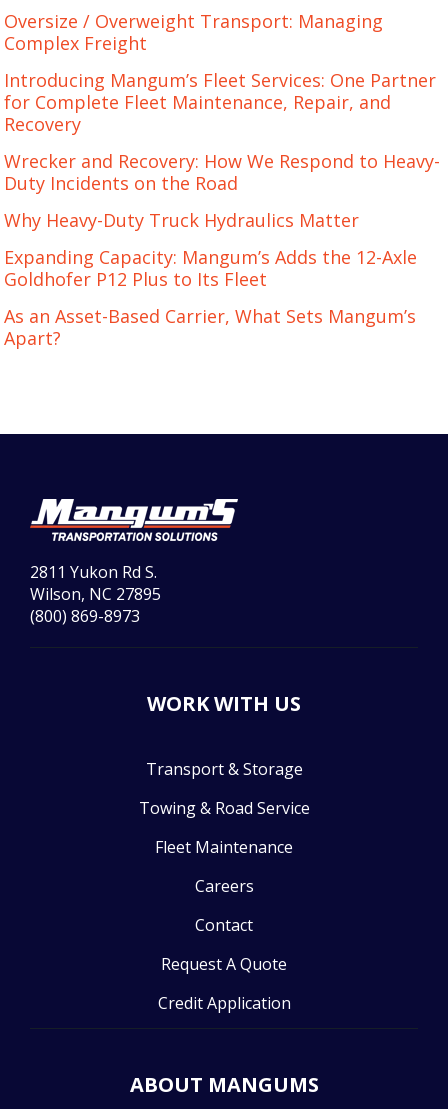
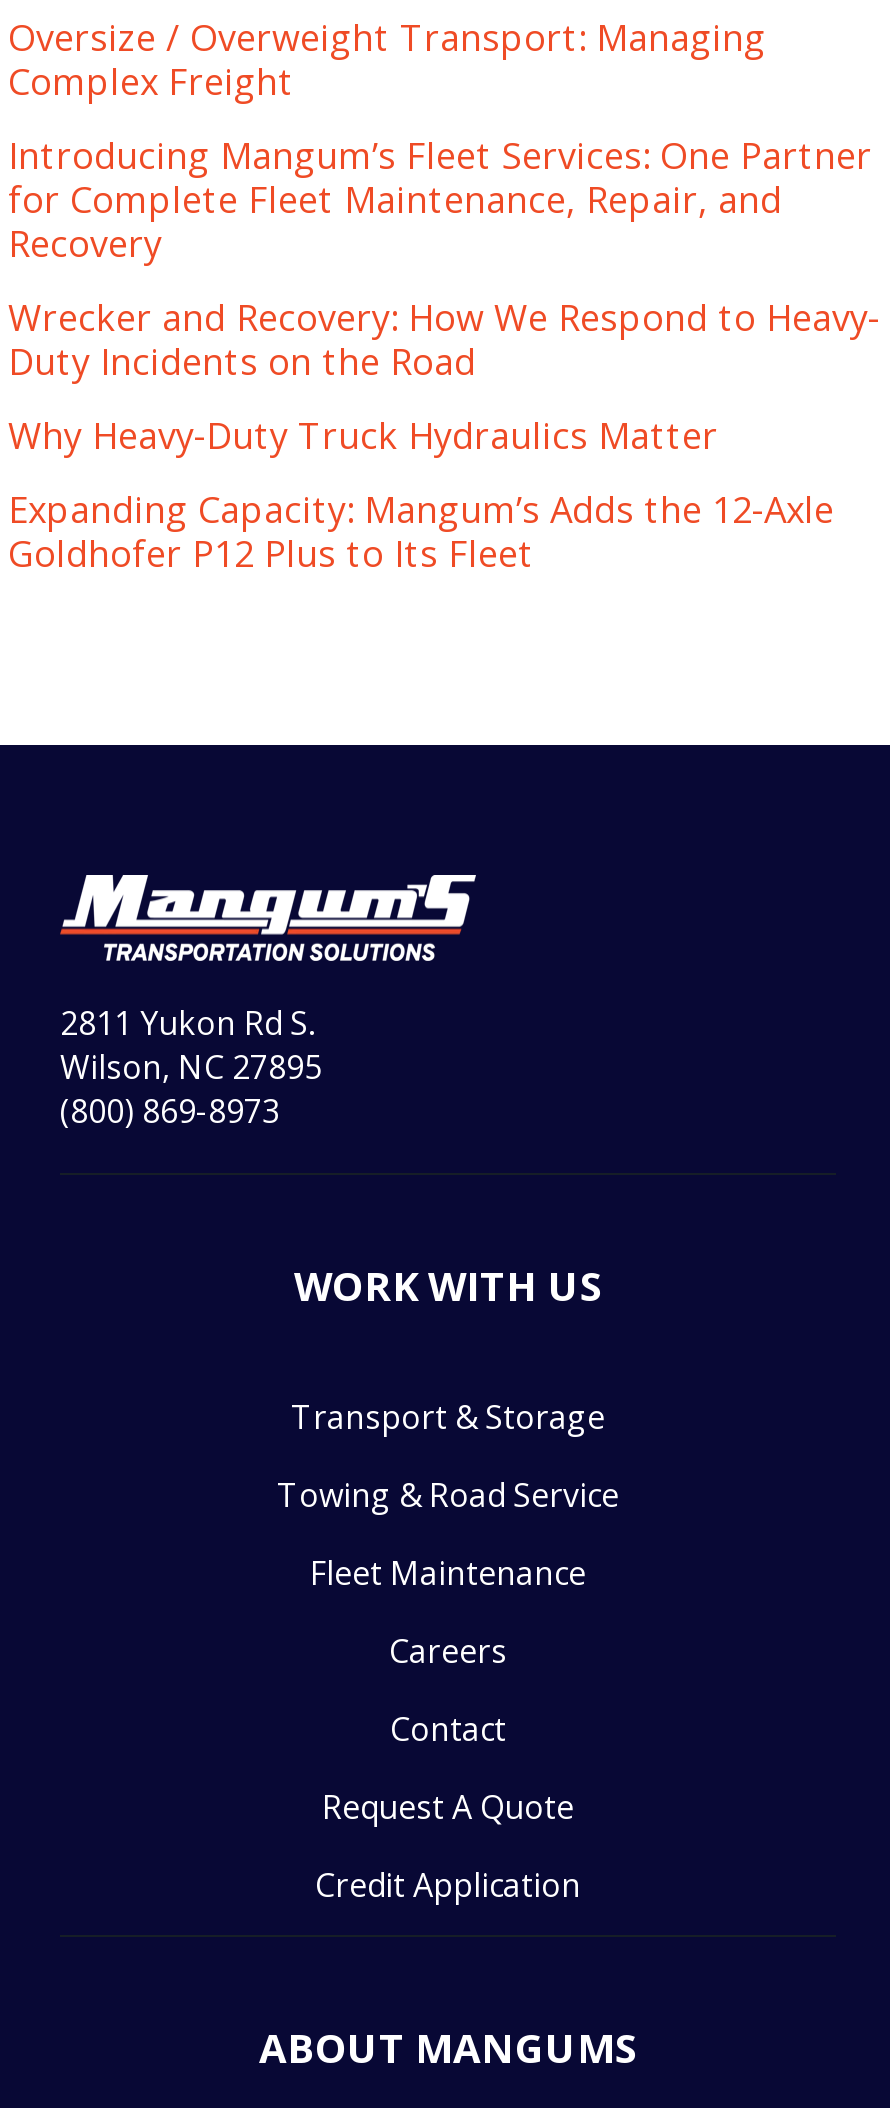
- As an Asset-Based Carrier, What Sets Mangum’s
- Apart?
